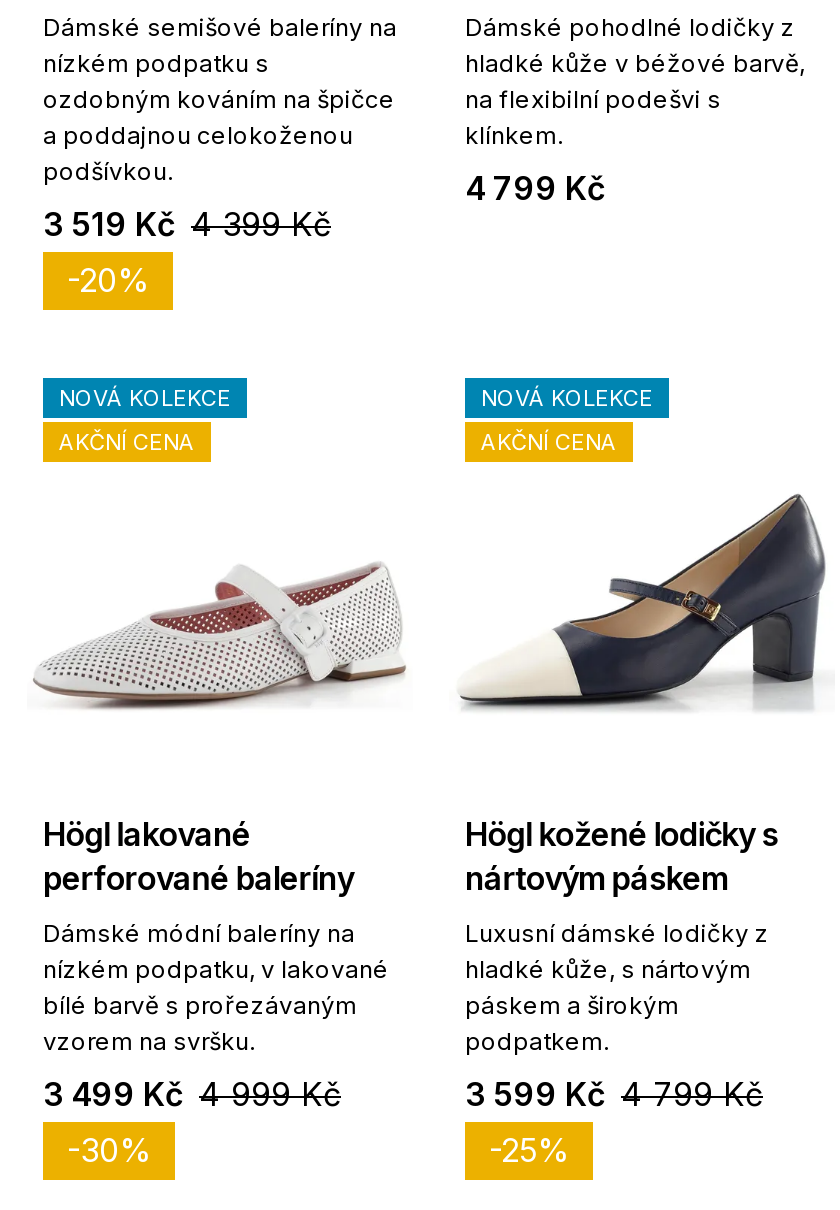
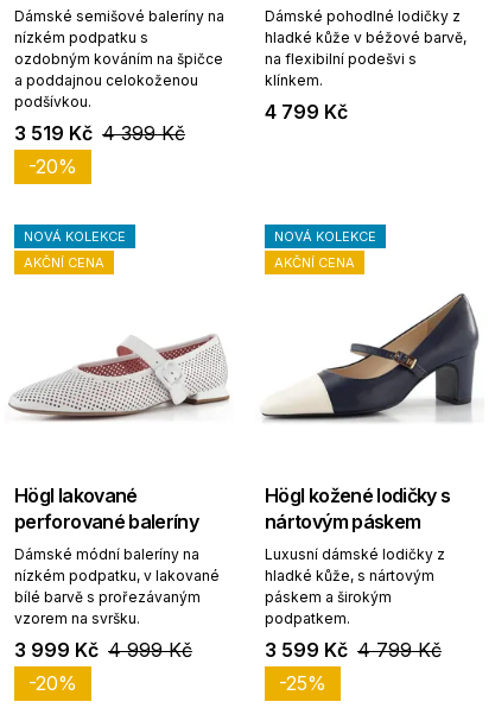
- 3 499 Kč 4 999 Kč
+ 3 999 Kč 4 999 Kč

- -30%
+ -20%
